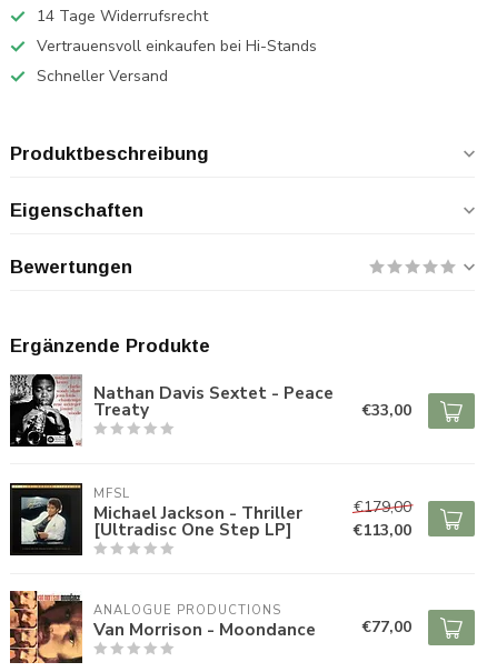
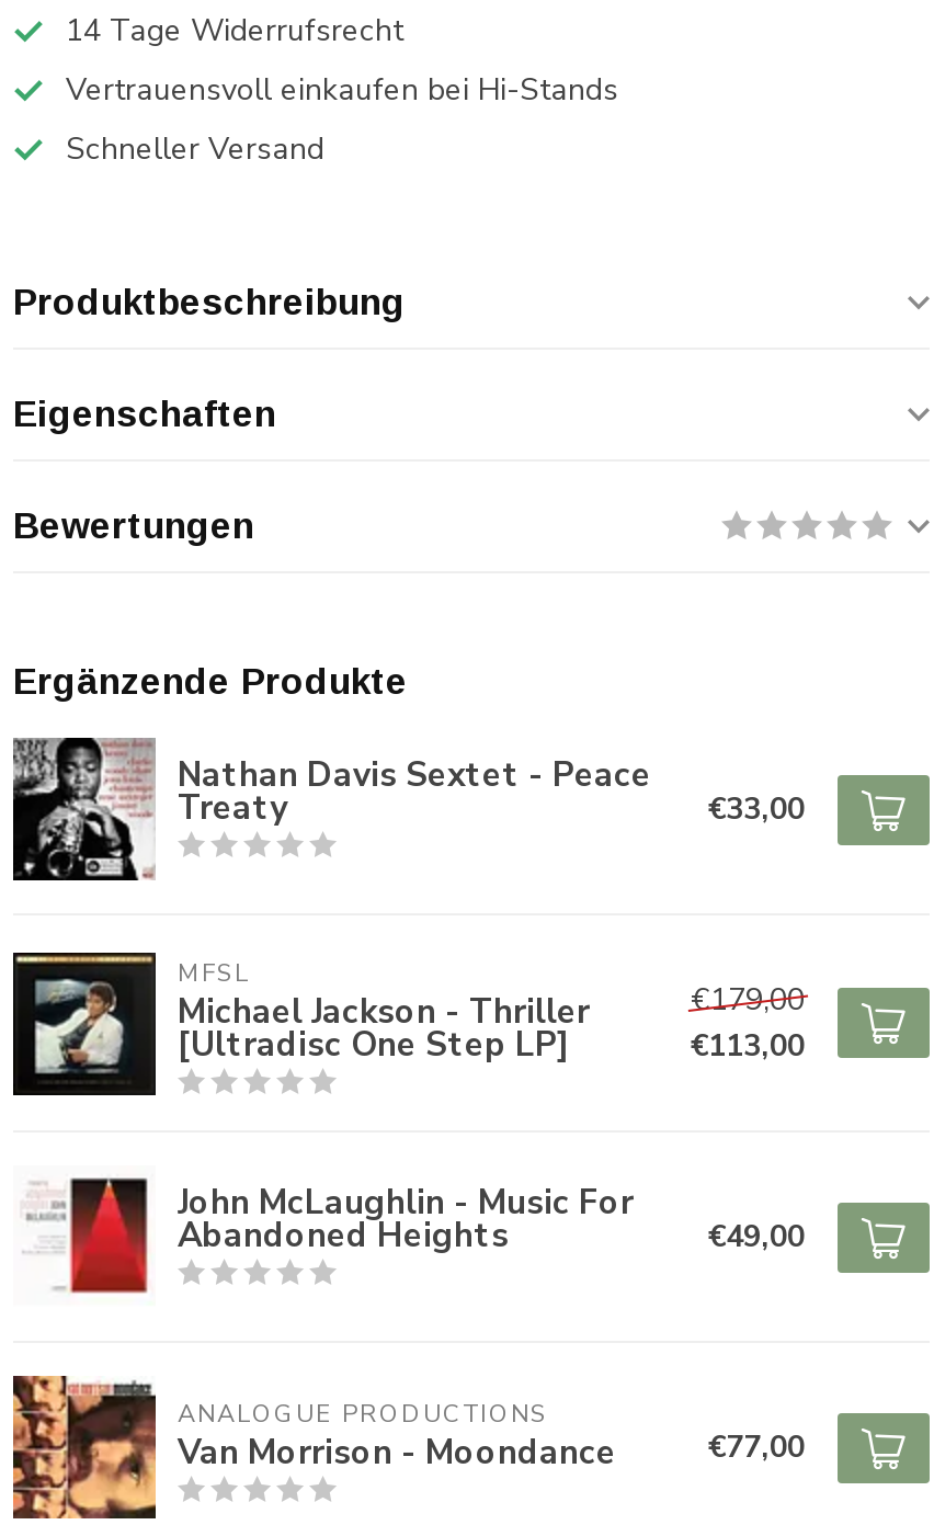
+ [image]
+ John McLaughlin - Music For
+ Abandoned Heights
+ €49,00
